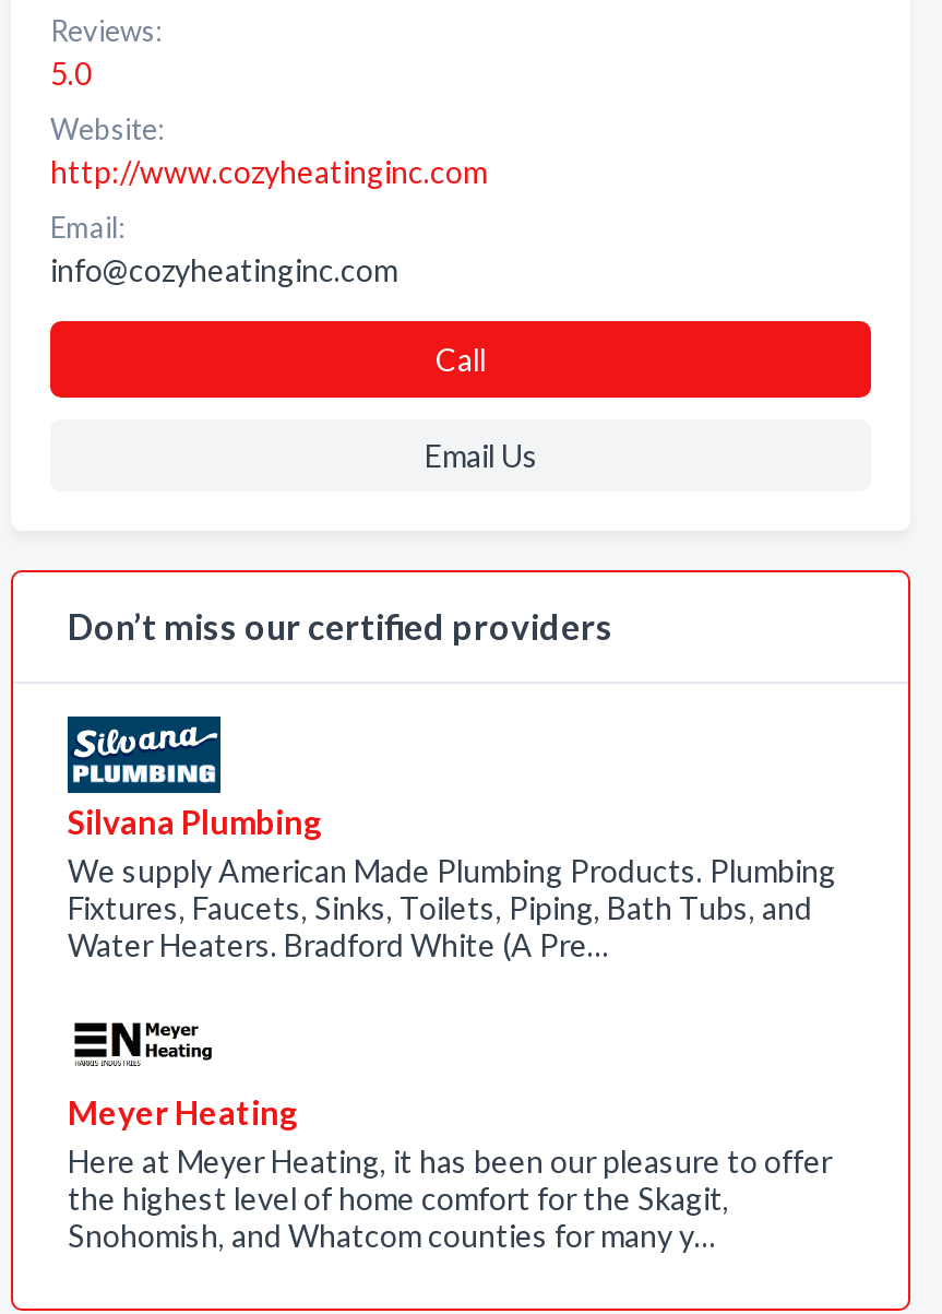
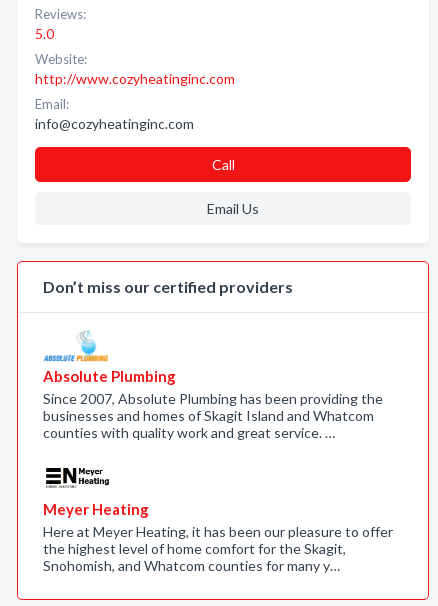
- [image]
- Silvana Plumbing
- We supply American Made Plumbing Products. Plumbing
- Fixtures, Faucets, Sinks, Toilets, Piping, Bath Tubs, and
- Water Heaters. Bradford White (A Pre…
+ [image]
+ Absolute Plumbing
+ Since 2007, Absolute Plumbing has been providing the
+ businesses and homes of Skagit Island and Whatcom
+ counties with quality work and great service. …
